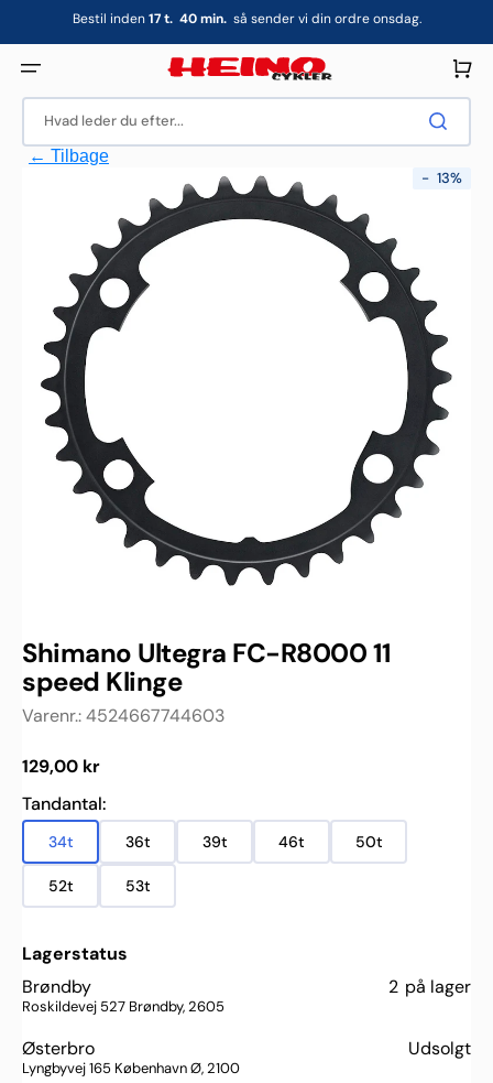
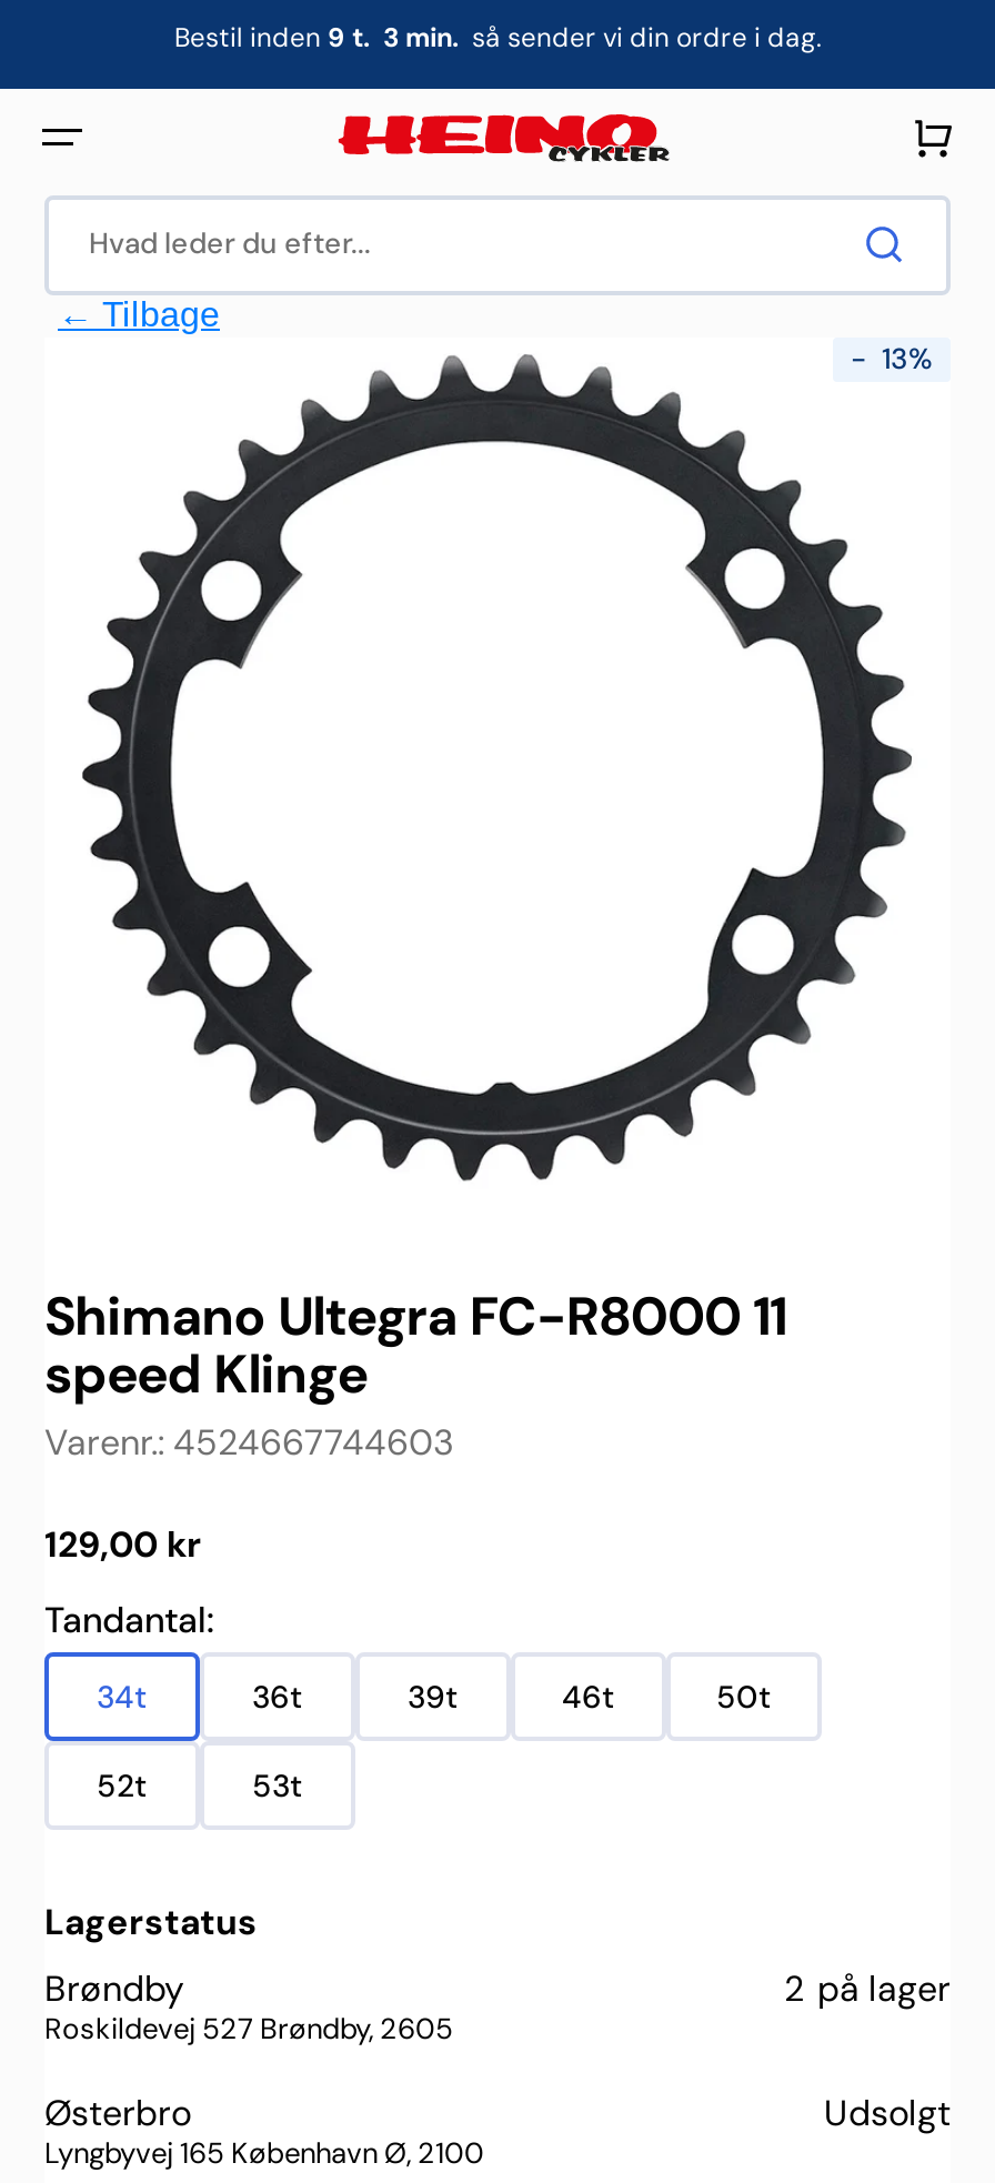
- Bestil inden 17 t. 40 min. så sender vi din ordre onsdag.
+ Bestil inden 9 t. 3 min. så sender vi din ordre i dag.
